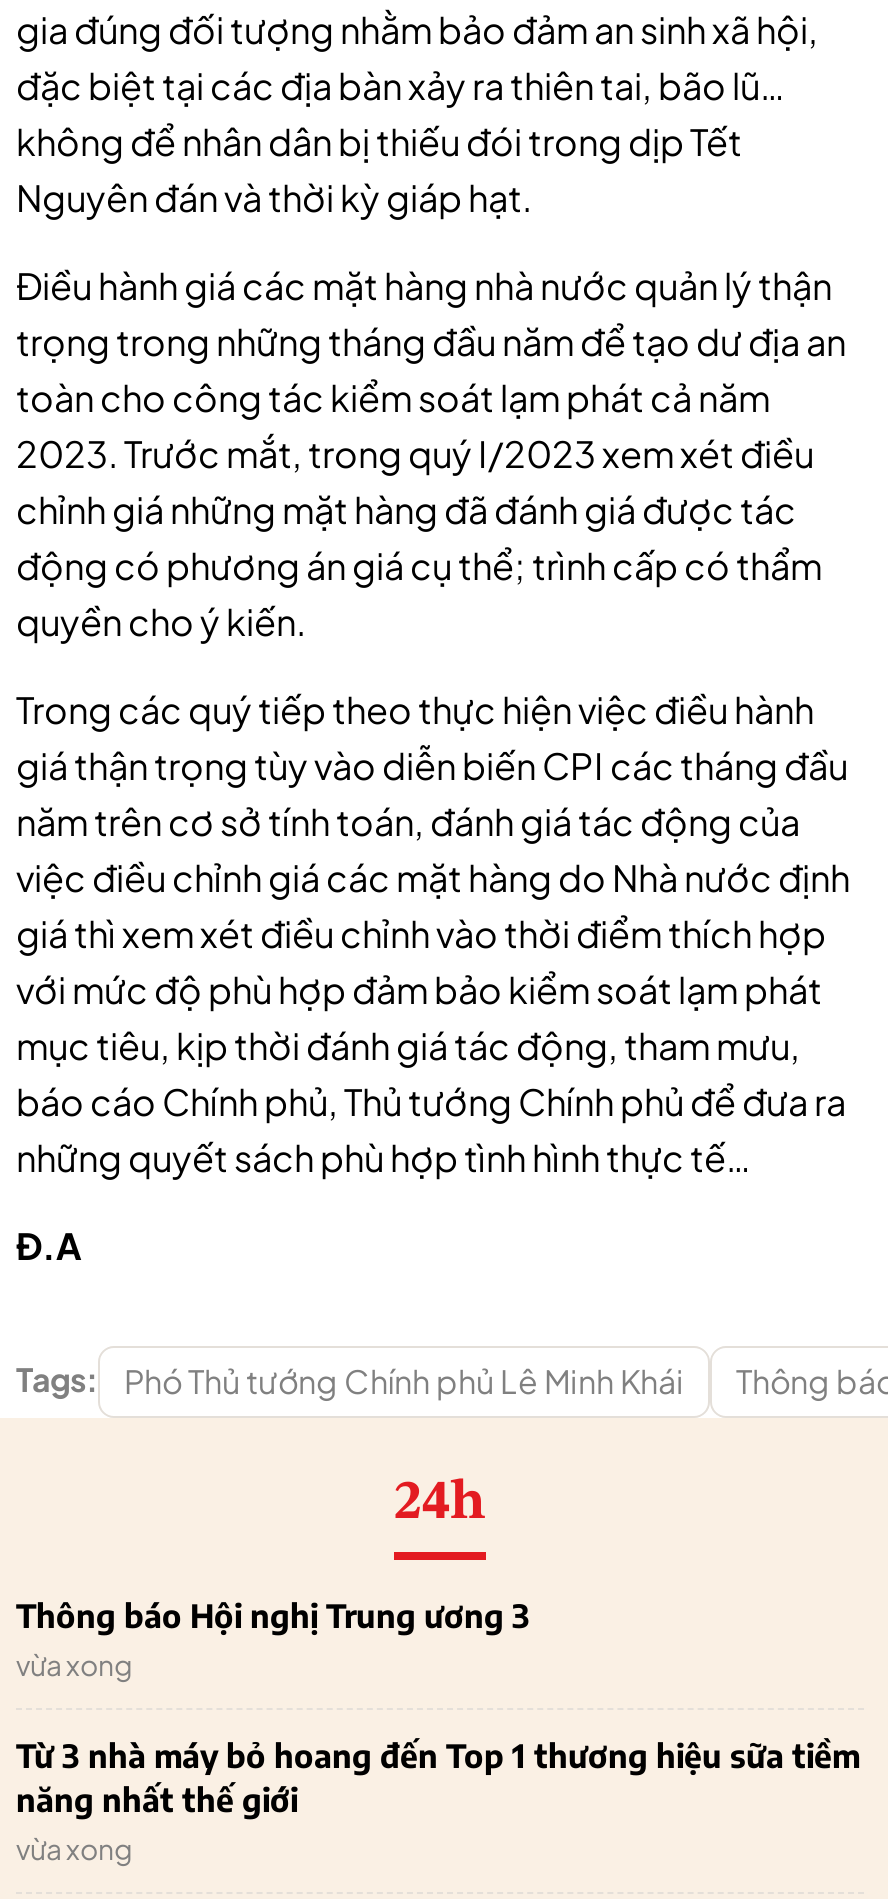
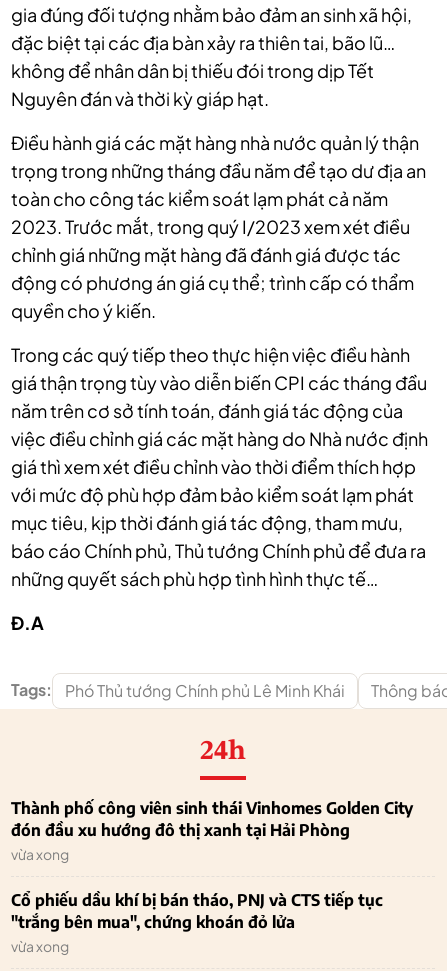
- Thông báo Hội nghị Trung ương 3
+ Thành phố công viên sinh thái Vinhomes Golden City
+ đón đầu xu hướng đô thị xanh tại Hải Phòng

- Từ 3 nhà máy bỏ hoang đến Top 1 thương hiệu sữa tiềm
- năng nhất thế giới
+ Cổ phiếu dầu khí bị bán tháo, PNJ và CTS tiếp tục
+ "trắng bên mua", chứng khoán đỏ lửa
